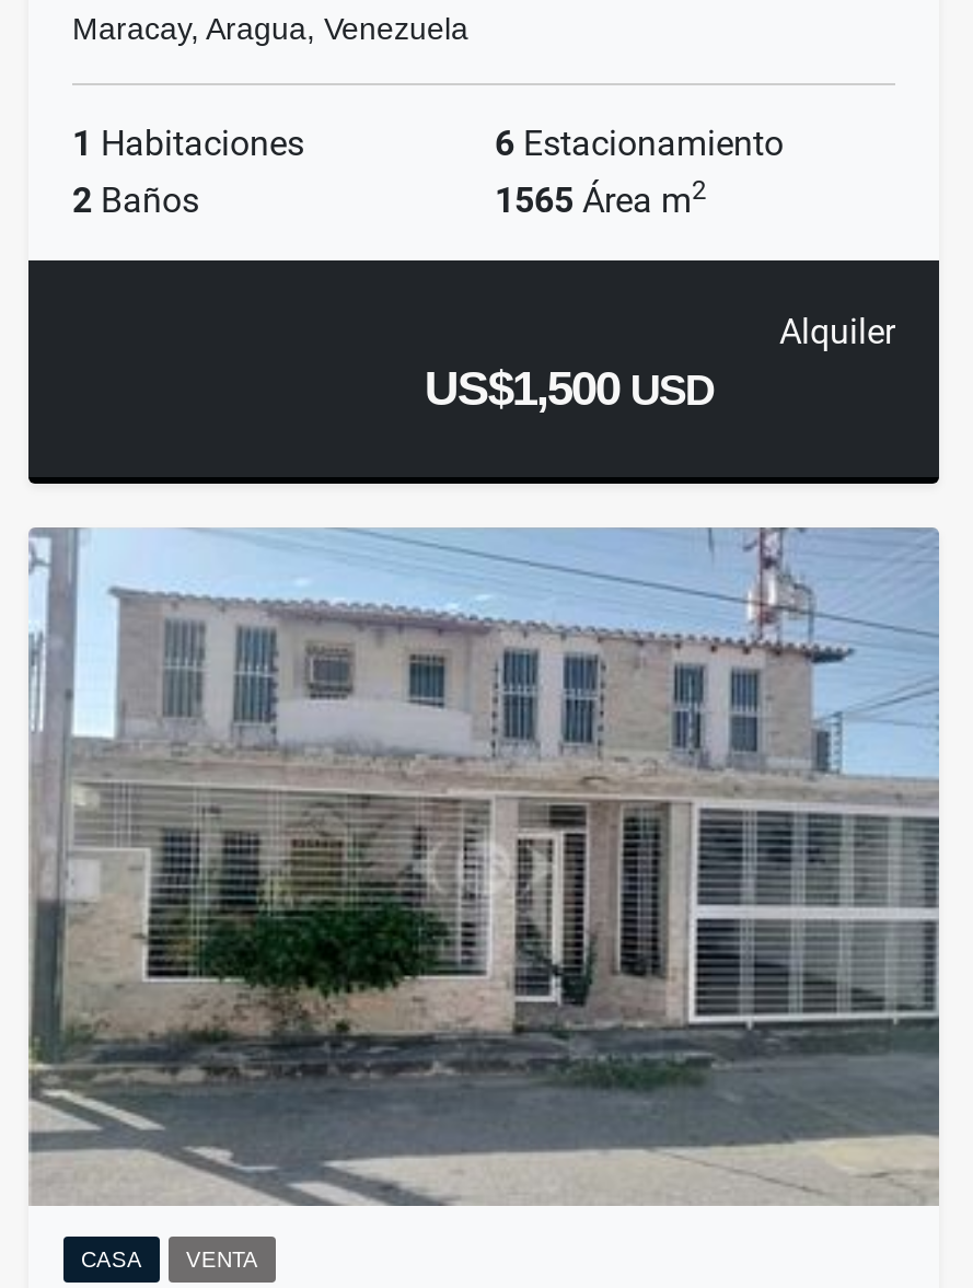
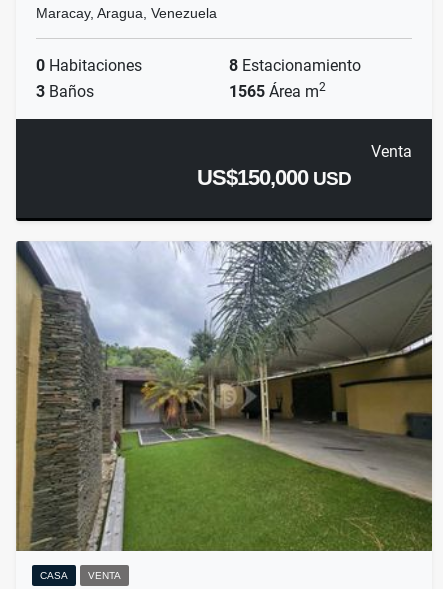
- 1 Habitaciones
+ 0 Habitaciones

- 6 Estacionamiento
+ 8 Estacionamiento

- 2 Baños
+ 3 Baños

- Alquiler
- US$1,500 USD
+ Venta
+ US$150,000 USD

- [image]
+ [image]
